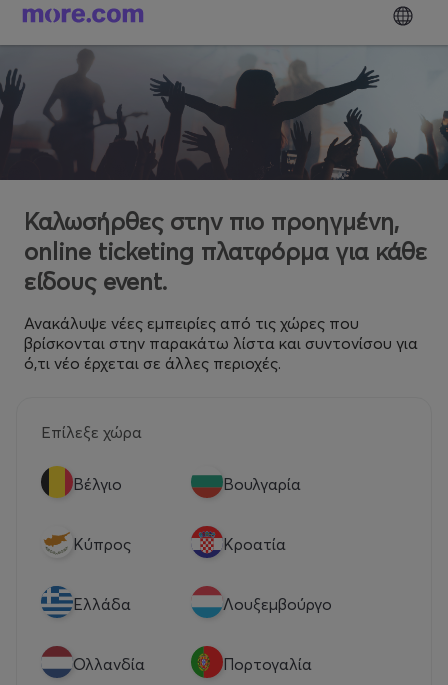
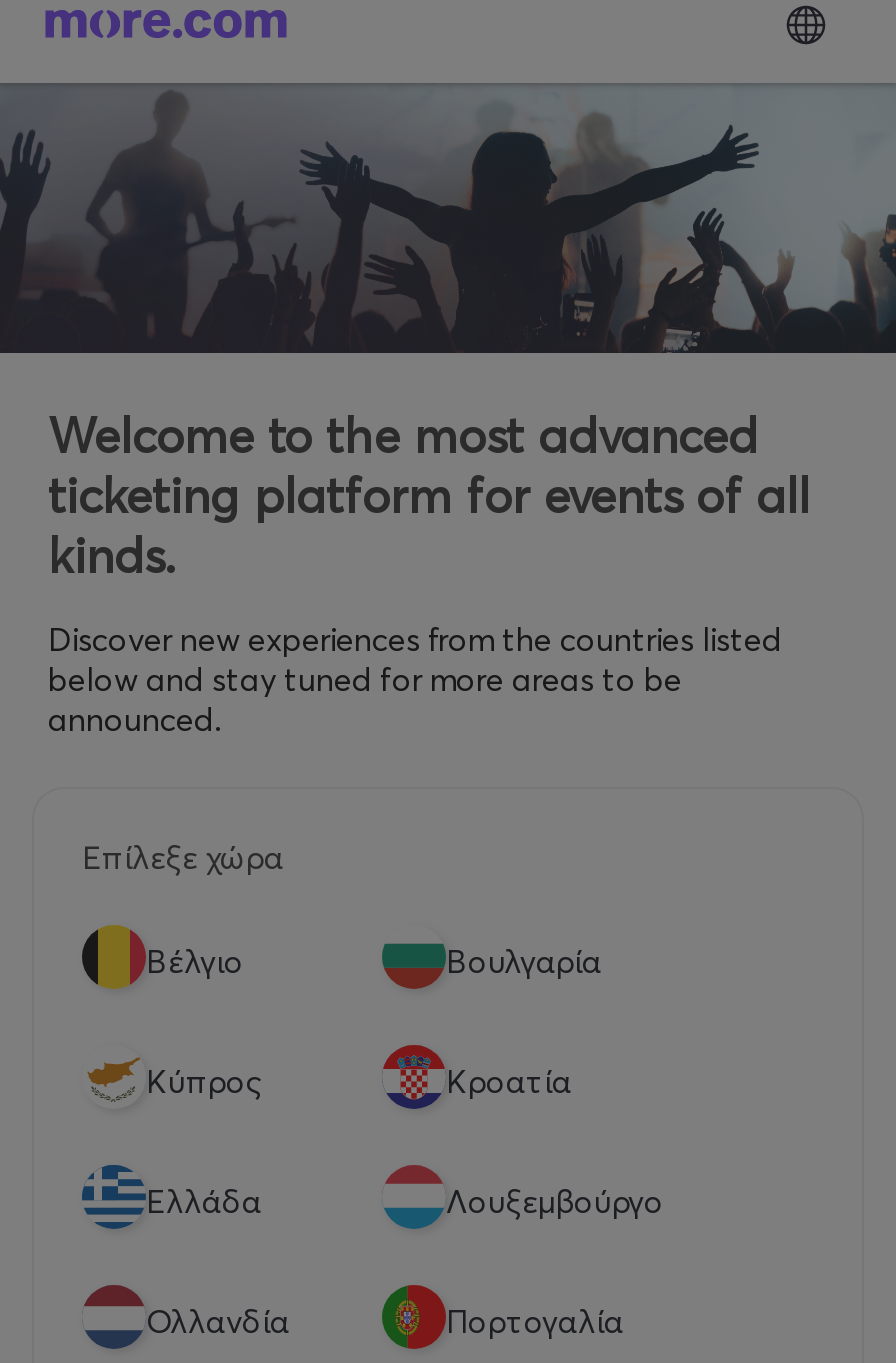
- Καλωσήρθες στην πιο προηγμένη,
- online ticketing πλατφόρμα για κάθε
- είδους event.
+ Welcome to the most advanced
+ ticketing platform for events of all
+ kinds.

- Ανακάλυψε νέες εμπειρίες από τις χώρες που
- βρίσκονται στην παρακάτω λίστα και συντονίσου για
- ό,τι νέο έρχεται σε άλλες περιοχές.
+ Discover new experiences from the countries listed
+ below and stay tuned for more areas to be
+ announced.
